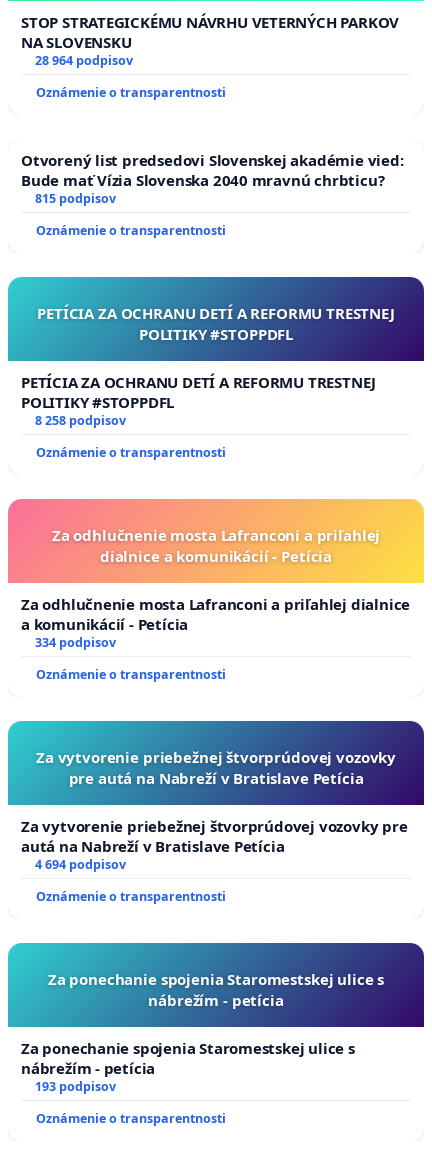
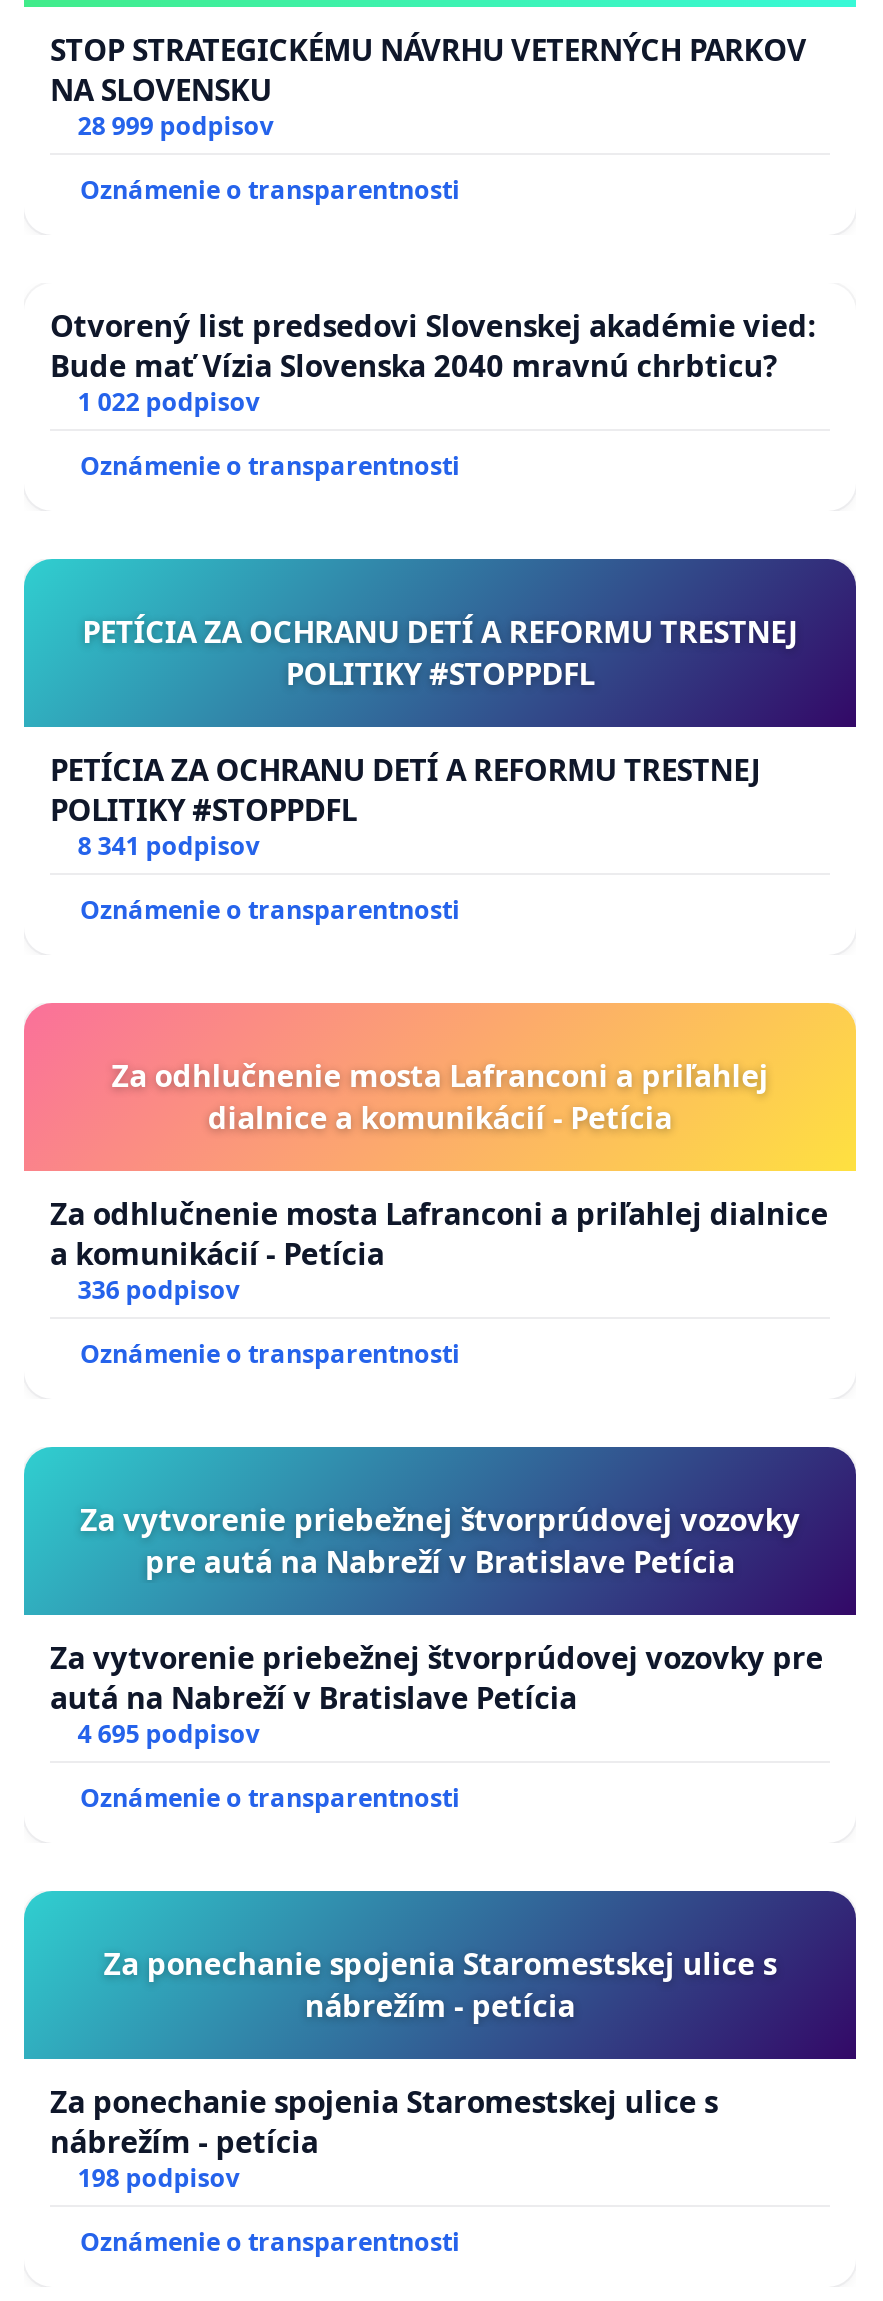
- 28 964 podpisov
+ 28 999 podpisov

- 815 podpisov
+ 1 022 podpisov

- 8 258 podpisov
+ 8 341 podpisov

- 334 podpisov
+ 336 podpisov

- 4 694 podpisov
+ 4 695 podpisov

- 193 podpisov
+ 198 podpisov
